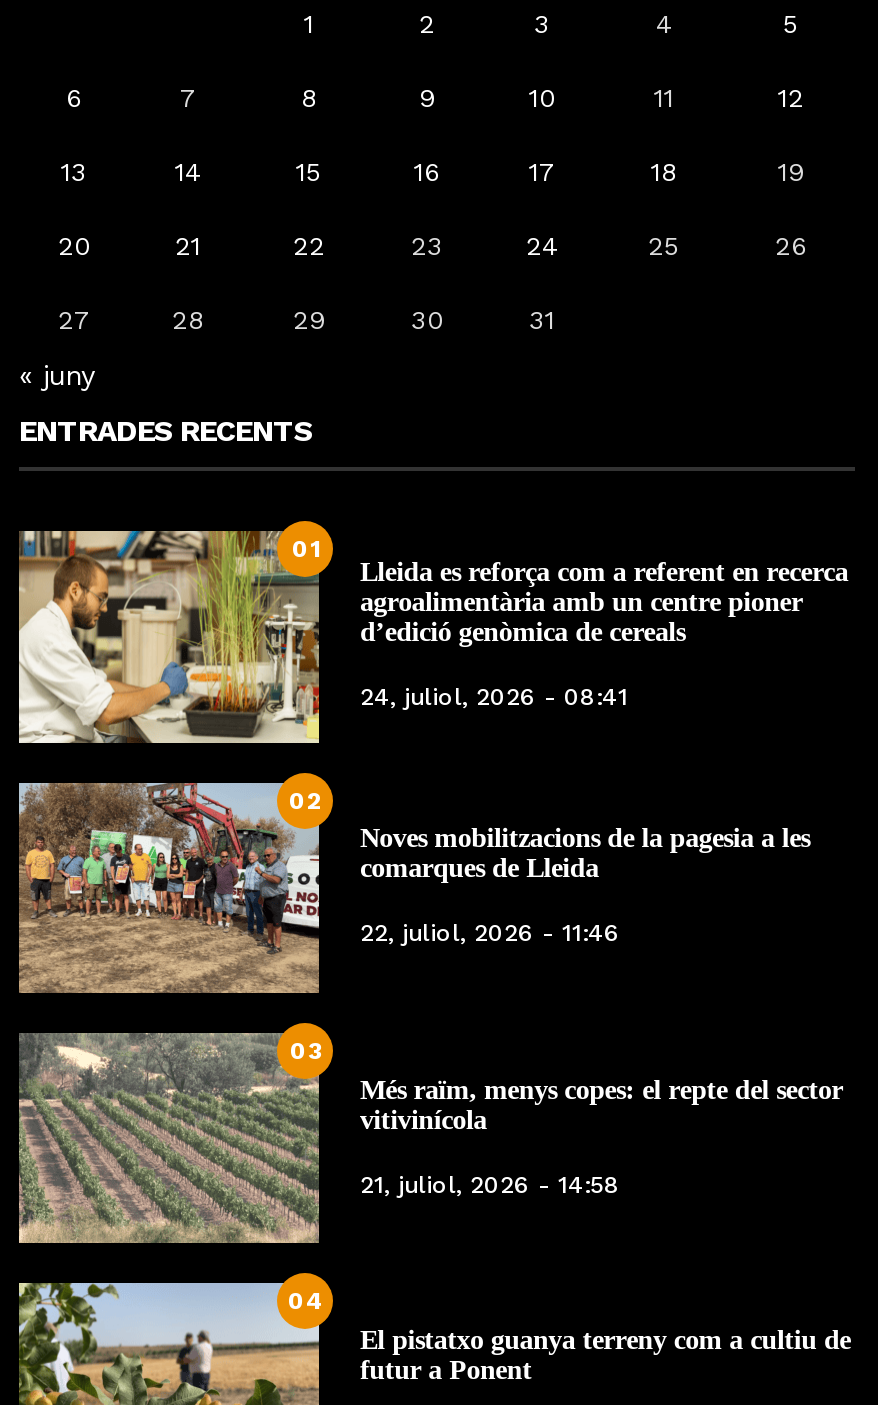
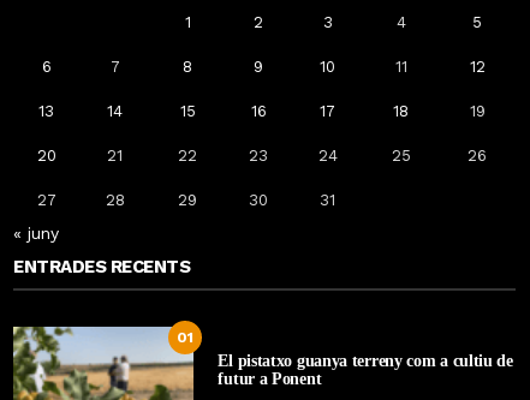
- [image]
- Lleida es reforça com a referent en recerca
- agroalimentària amb un centre pioner
- d’edició genòmica de cereals
- 24, juliol, 2026 - 08:41

- [image]
- 02
- Noves mobilitzacions de la pagesia a les
- comarques de Lleida
- 22, juliol, 2026 - 11:46

- [image]
- 03
- Més raïm, menys copes: el repte del sector
- vitivinícola
- 21, juliol, 2026 - 14:58

- 04
